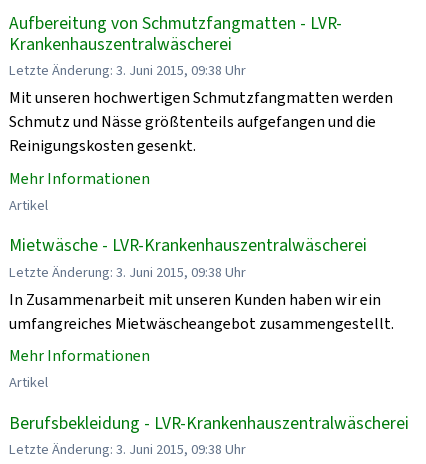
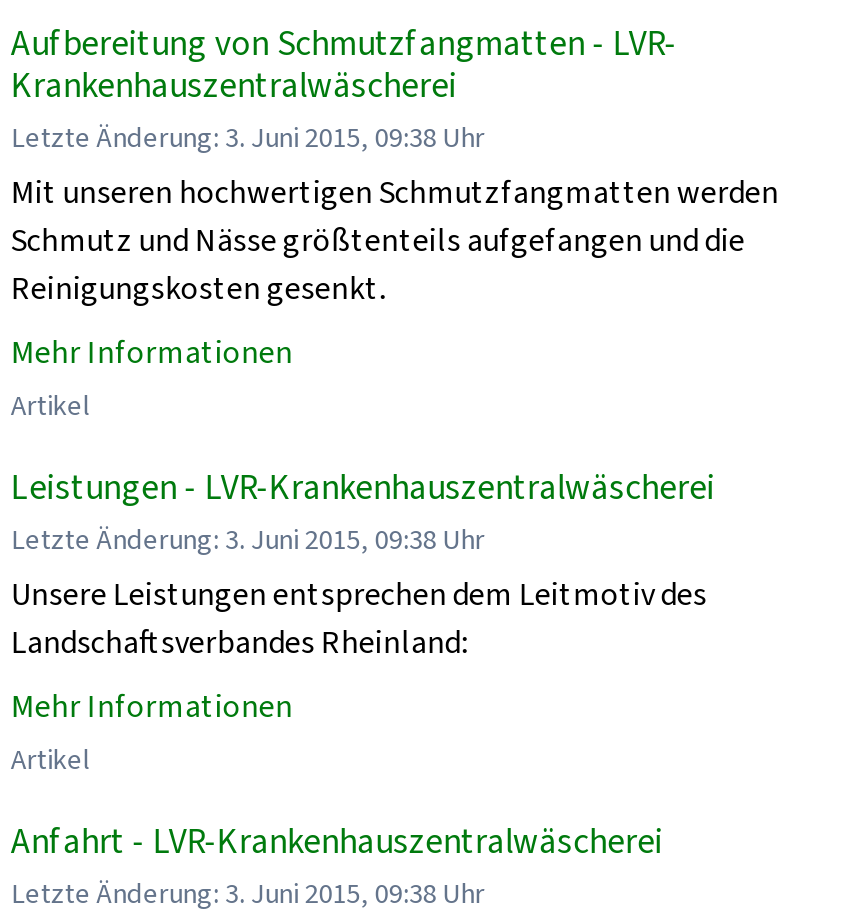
- Mietwäsche - LVR-Krankenhauszentralwäscherei
+ Leistungen - LVR-Krankenhauszentralwäscherei

- In Zusammenarbeit mit unseren Kunden haben wir ein
- umfangreiches Mietwäscheangebot zusammengestellt.
+ Unsere Leistungen entsprechen dem Leitmotiv des
+ Landschaftsverbandes Rheinland:

- Berufsbekleidung - LVR-Krankenhauszentralwäscherei
+ Anfahrt - LVR-Krankenhauszentralwäscherei
